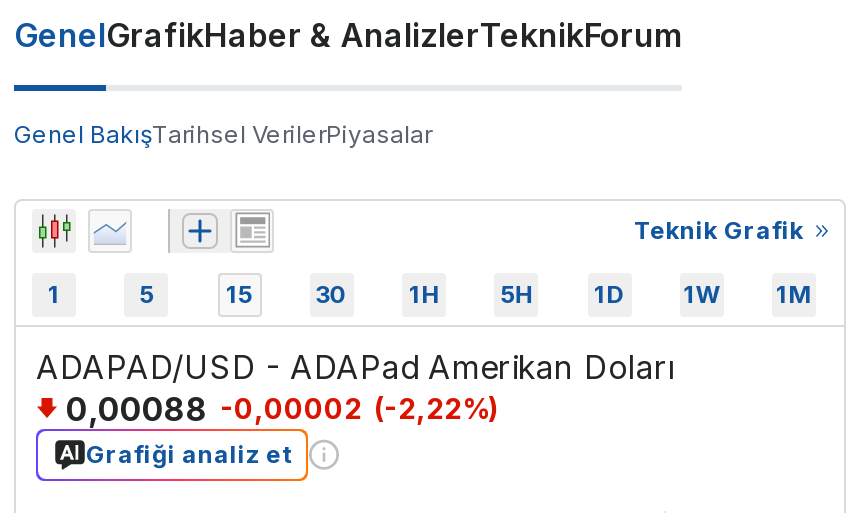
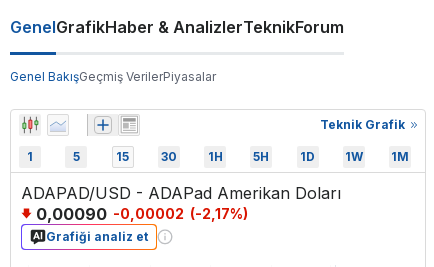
- Genel BakışTarihsel VerilerPiyasalar
+ Genel BakışGeçmiş VerilerPiyasalar

- 0,00088 -0,00002 (-2,22%)
+ 0,00090 -0,00002 (-2,17%)
